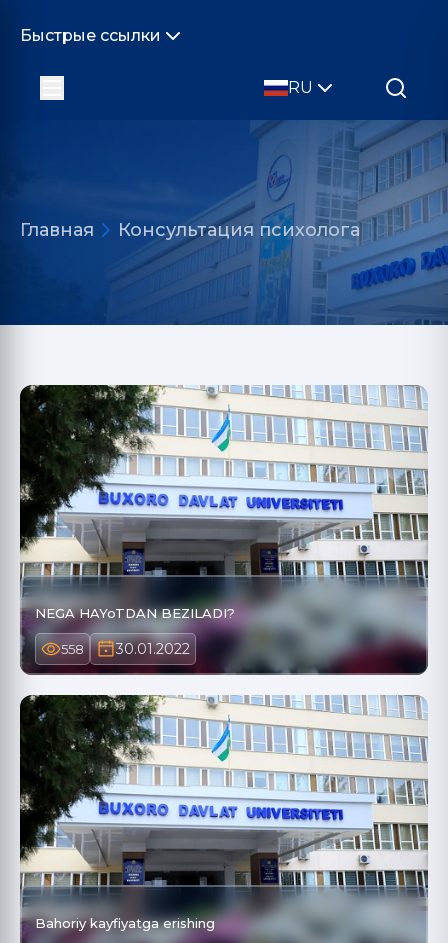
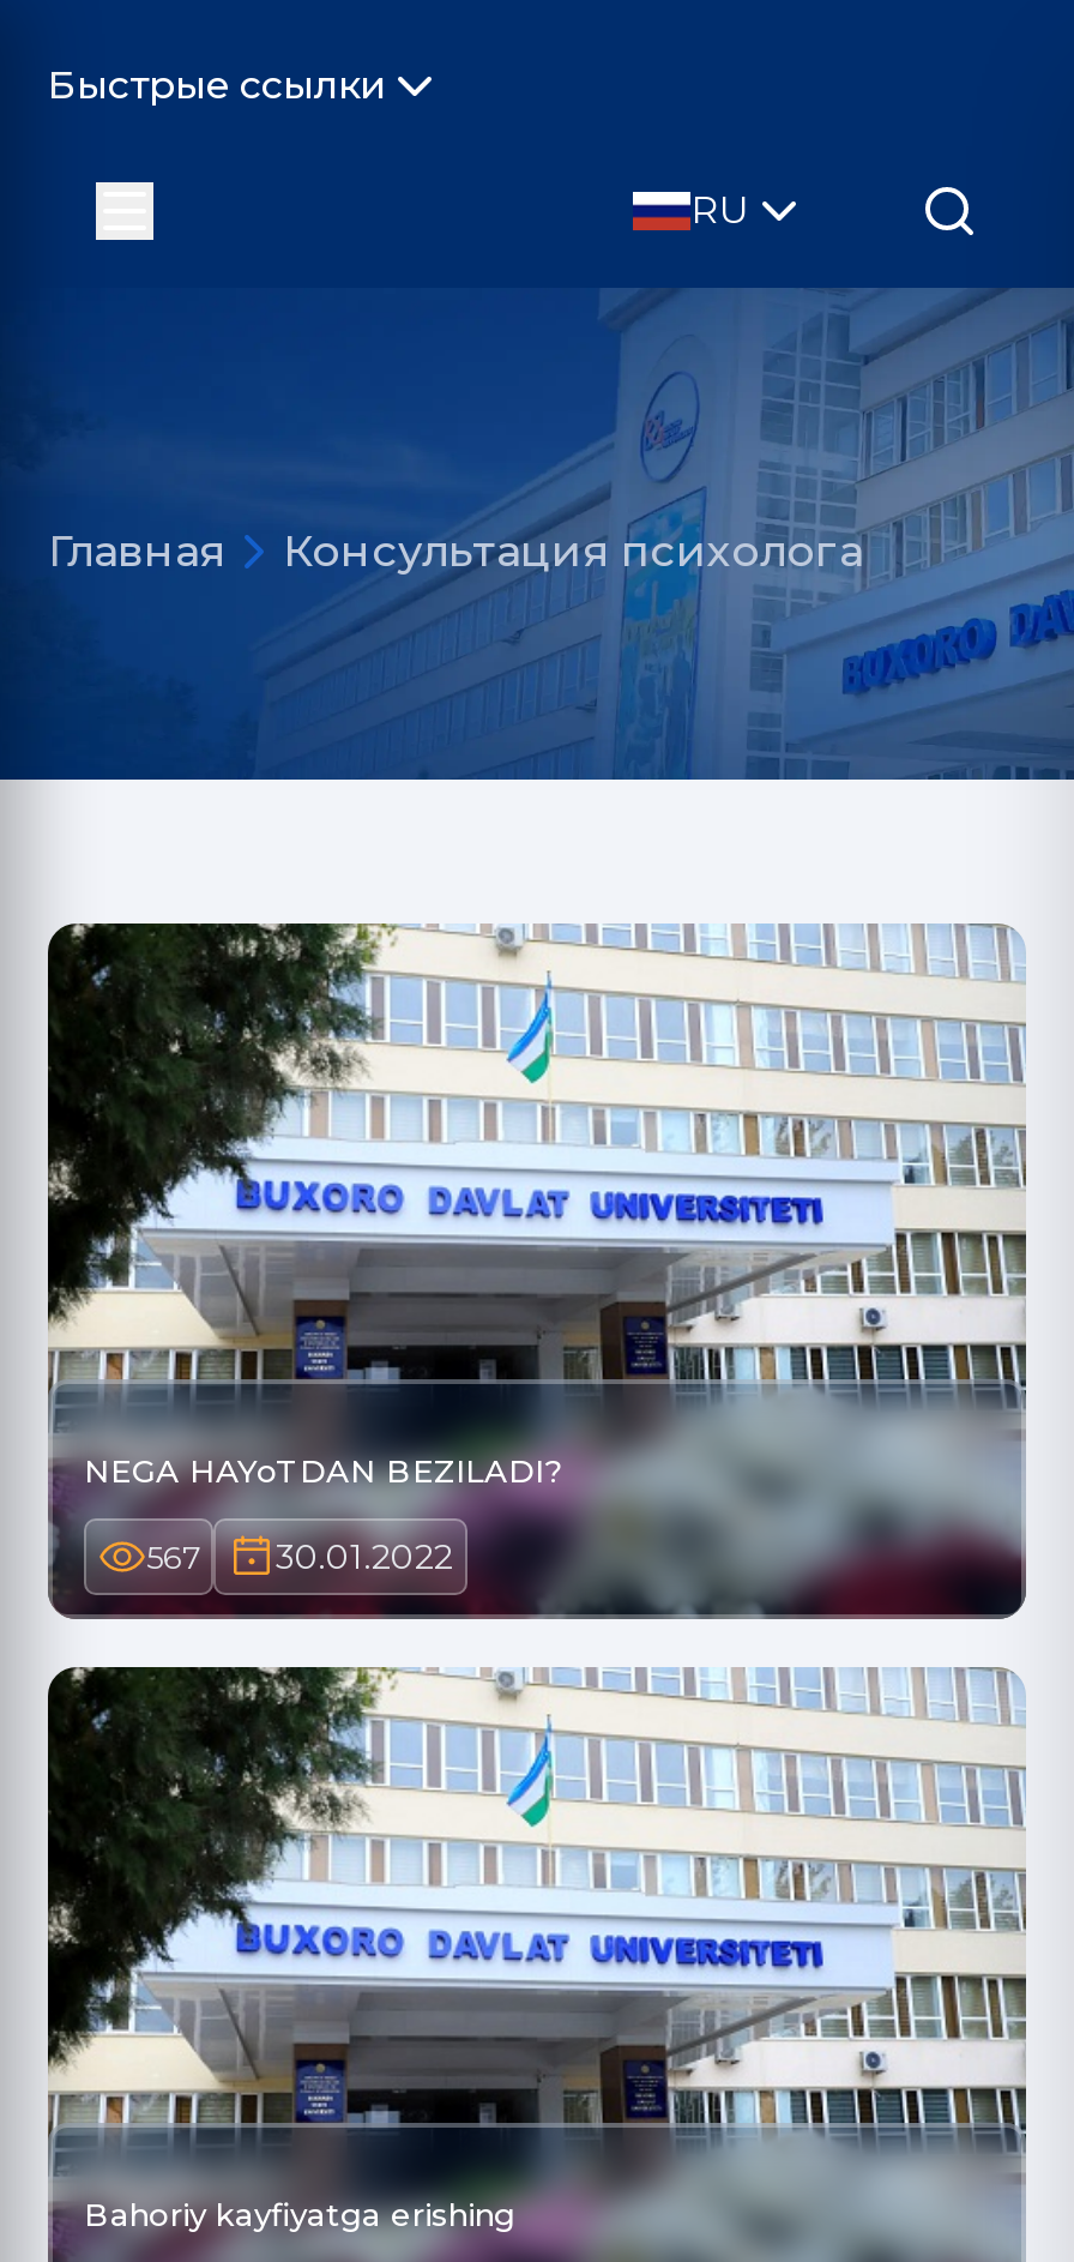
- 558 30.01.2022
+ 567 30.01.2022
